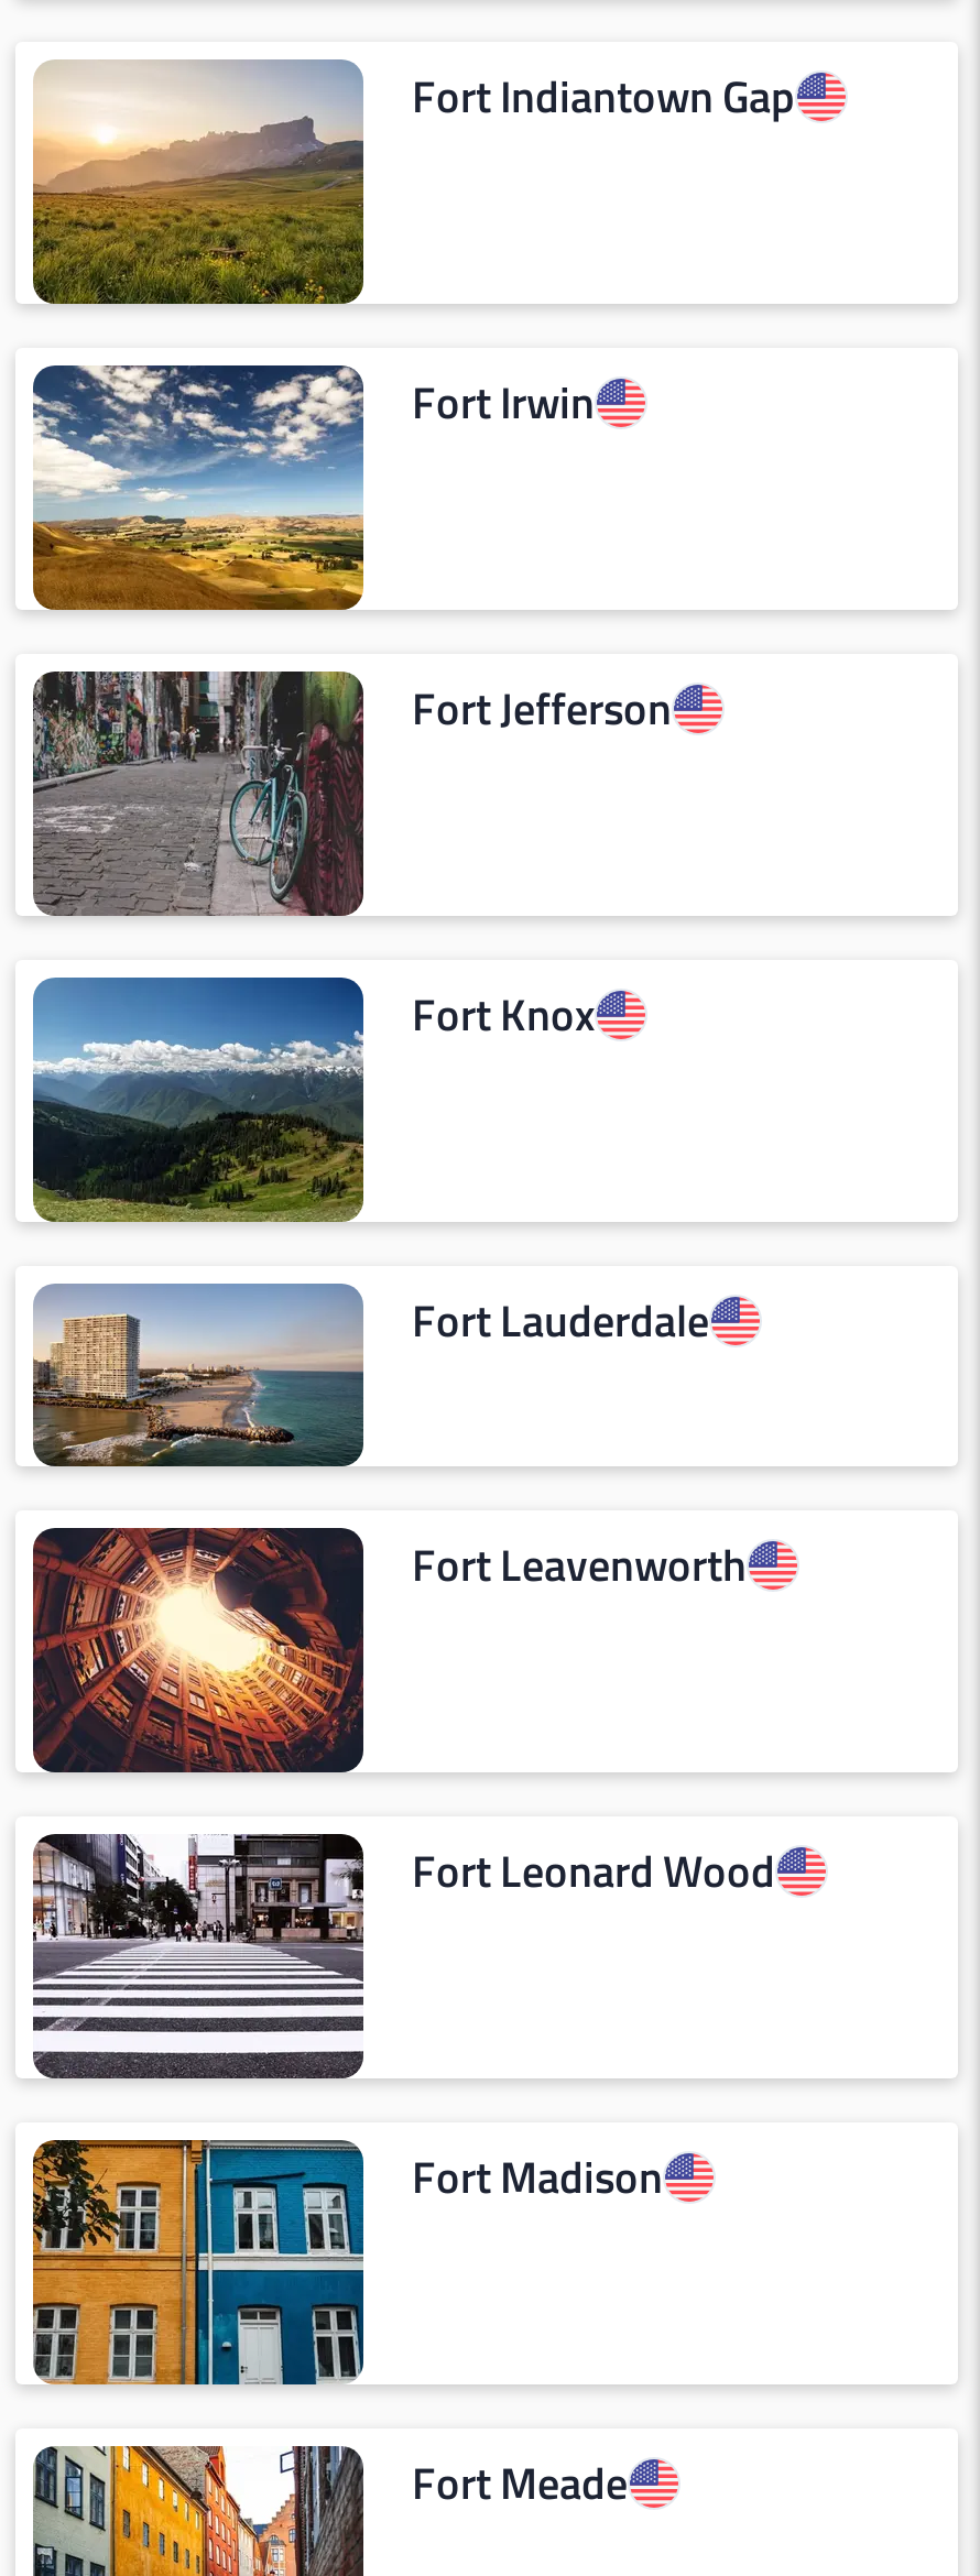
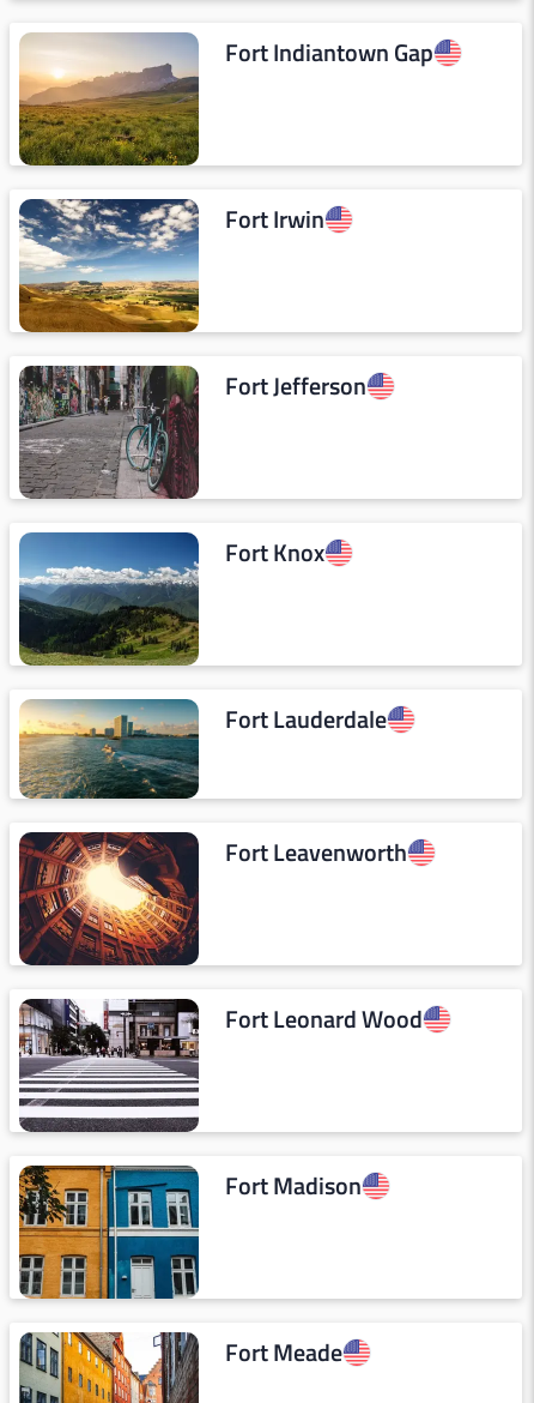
- [image]
+ [image]
